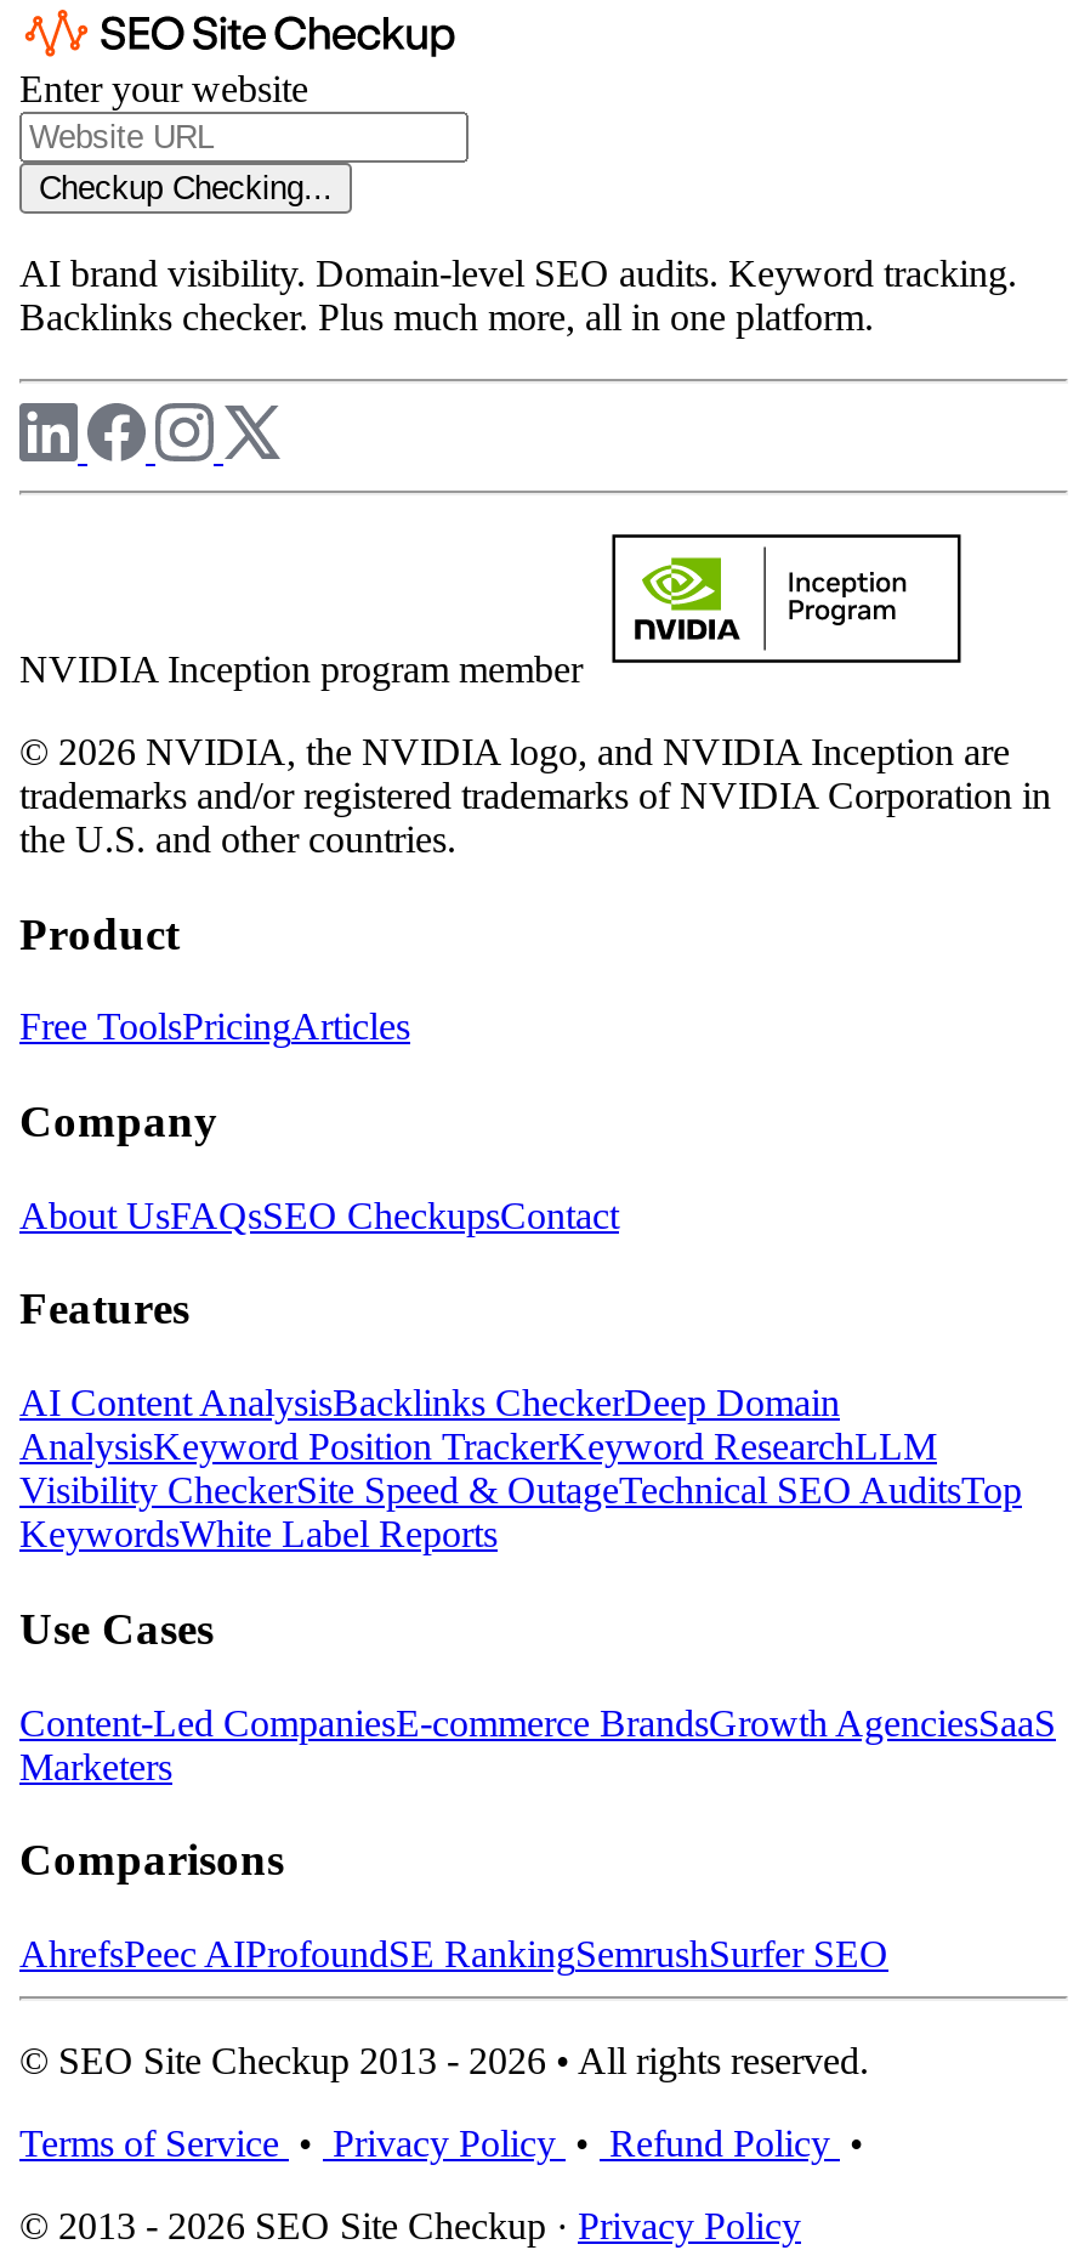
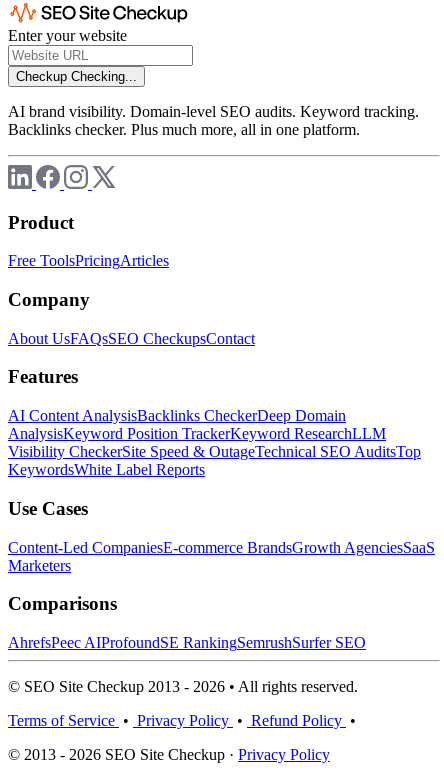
- [image]
- NVIDIA Inception program member
- © 2026 NVIDIA, the NVIDIA logo, and NVIDIA Inception are
- trademarks and/or registered trademarks of NVIDIA Corporation in
- the U.S. and other countries.
